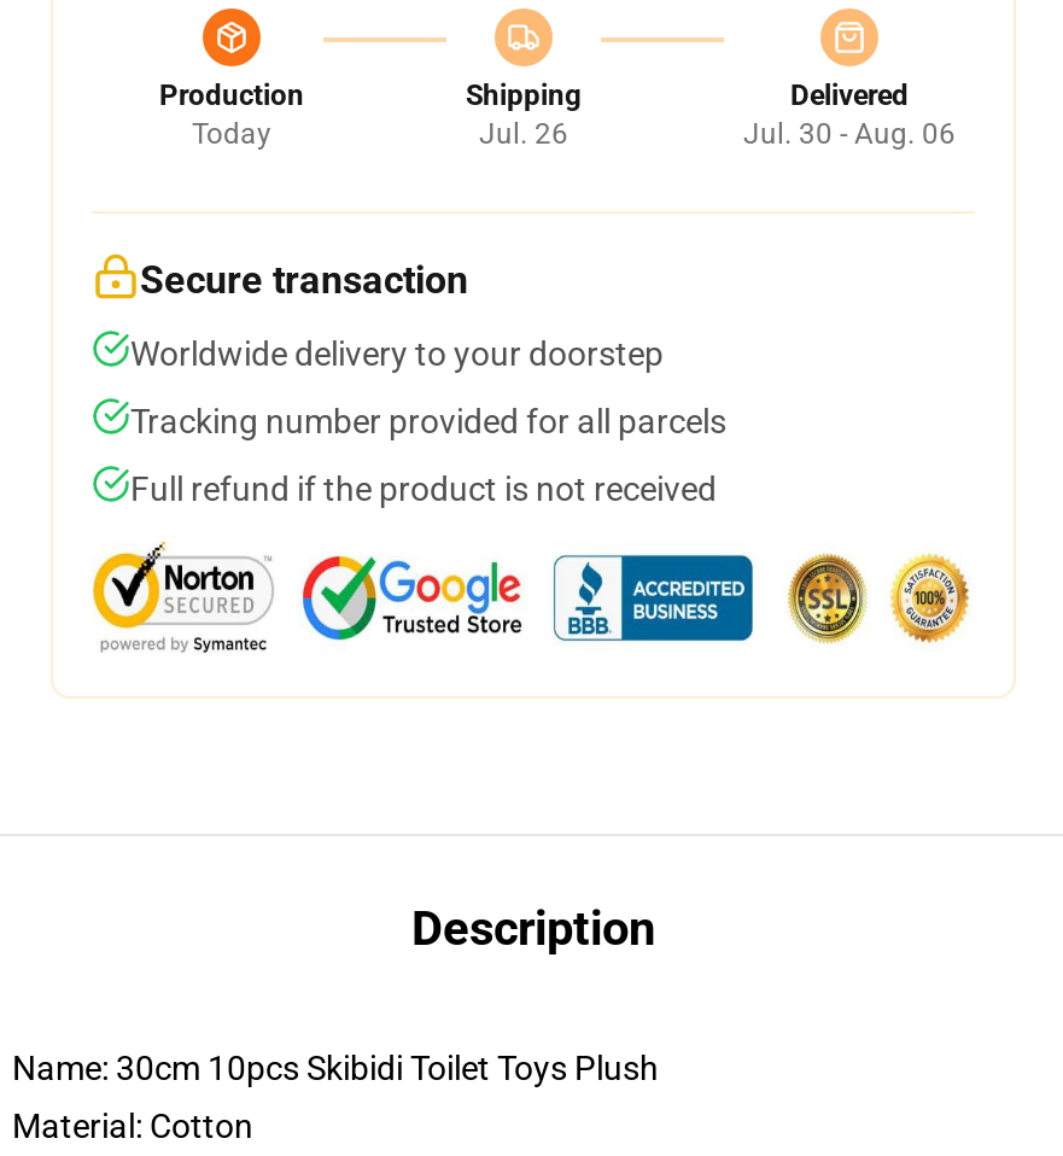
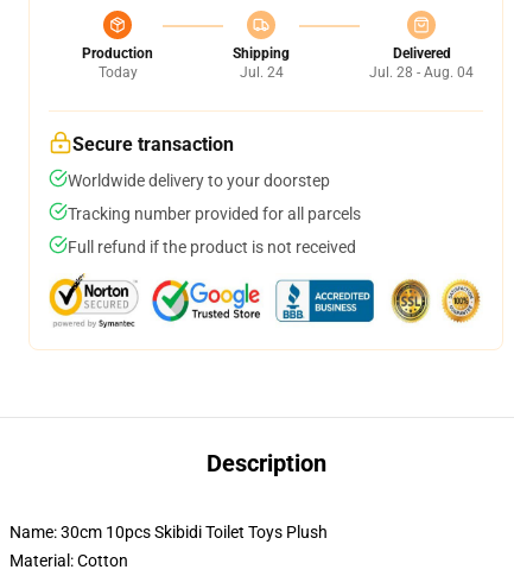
- Jul. 26
+ Jul. 24

- Jul. 30 - Aug. 06
+ Jul. 28 - Aug. 04
